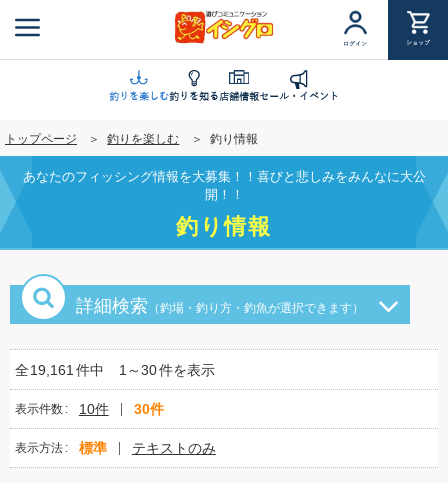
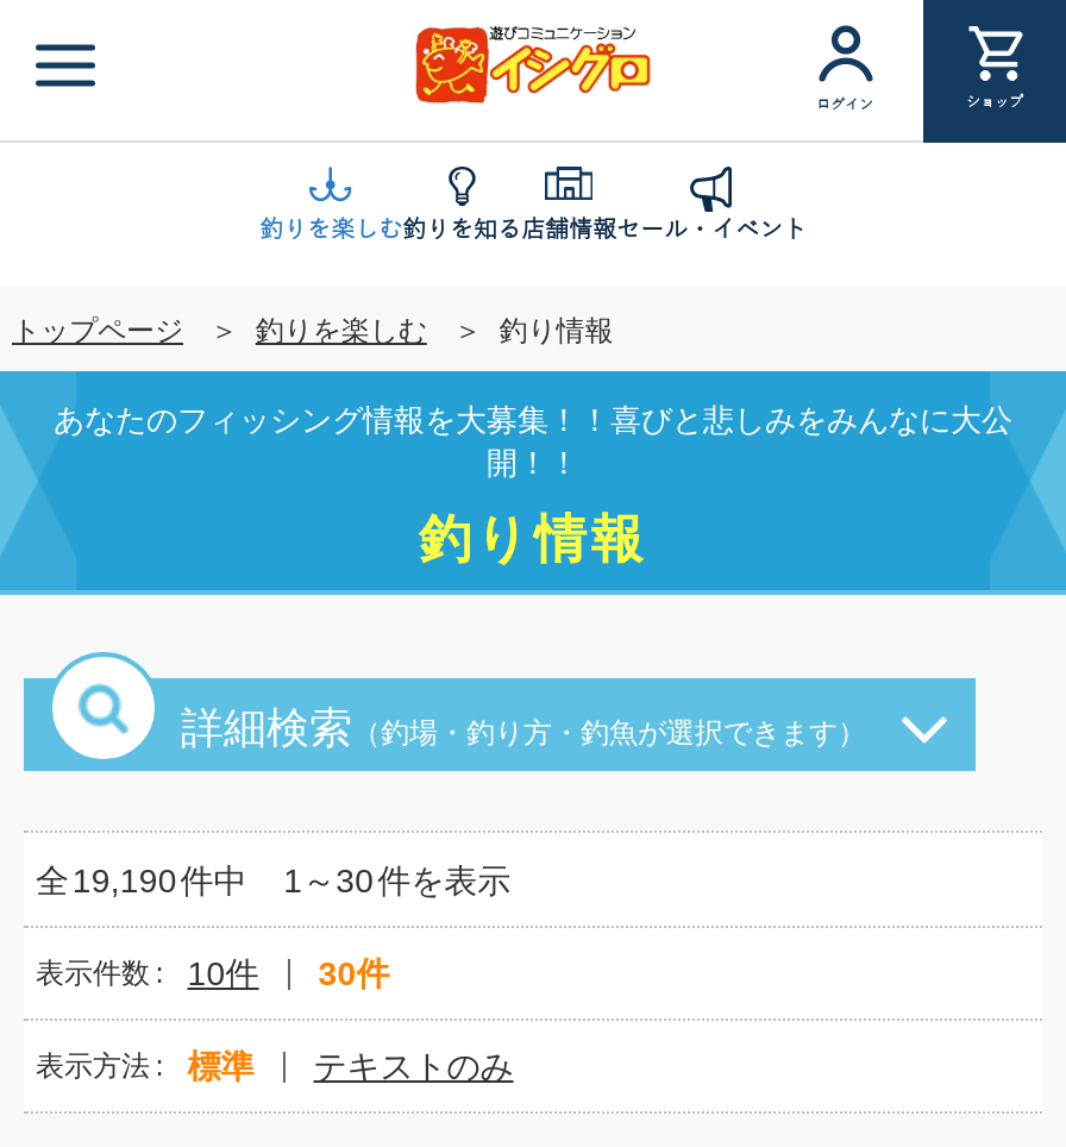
- 全 19,161 件中 1～30 件を表示
+ 全 19,190 件中 1～30 件を表示
